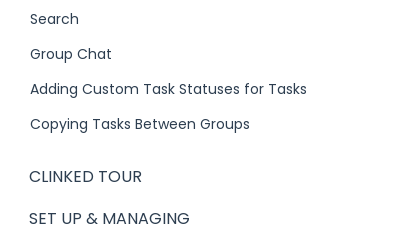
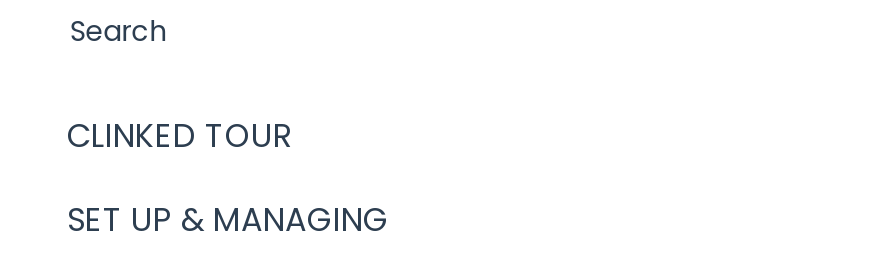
- Group Chat
- Adding Custom Task Statuses for Tasks
- Copying Tasks Between Groups
